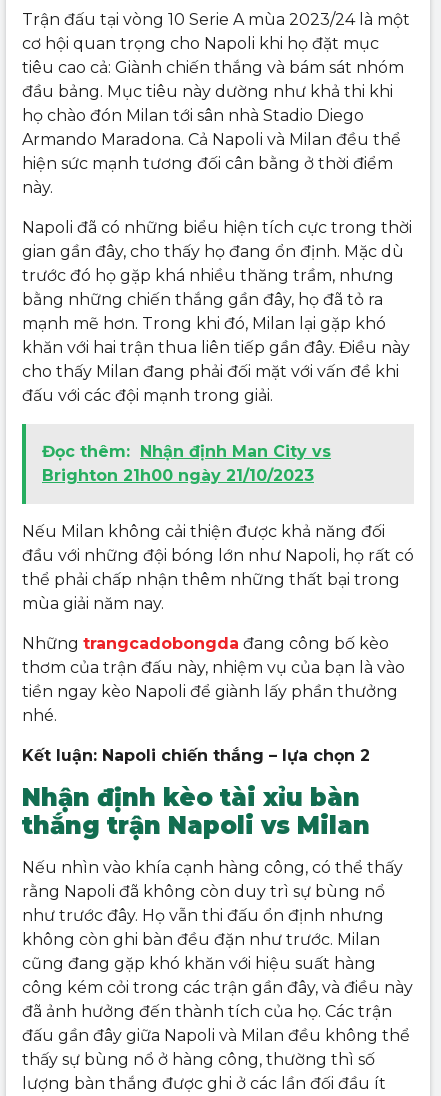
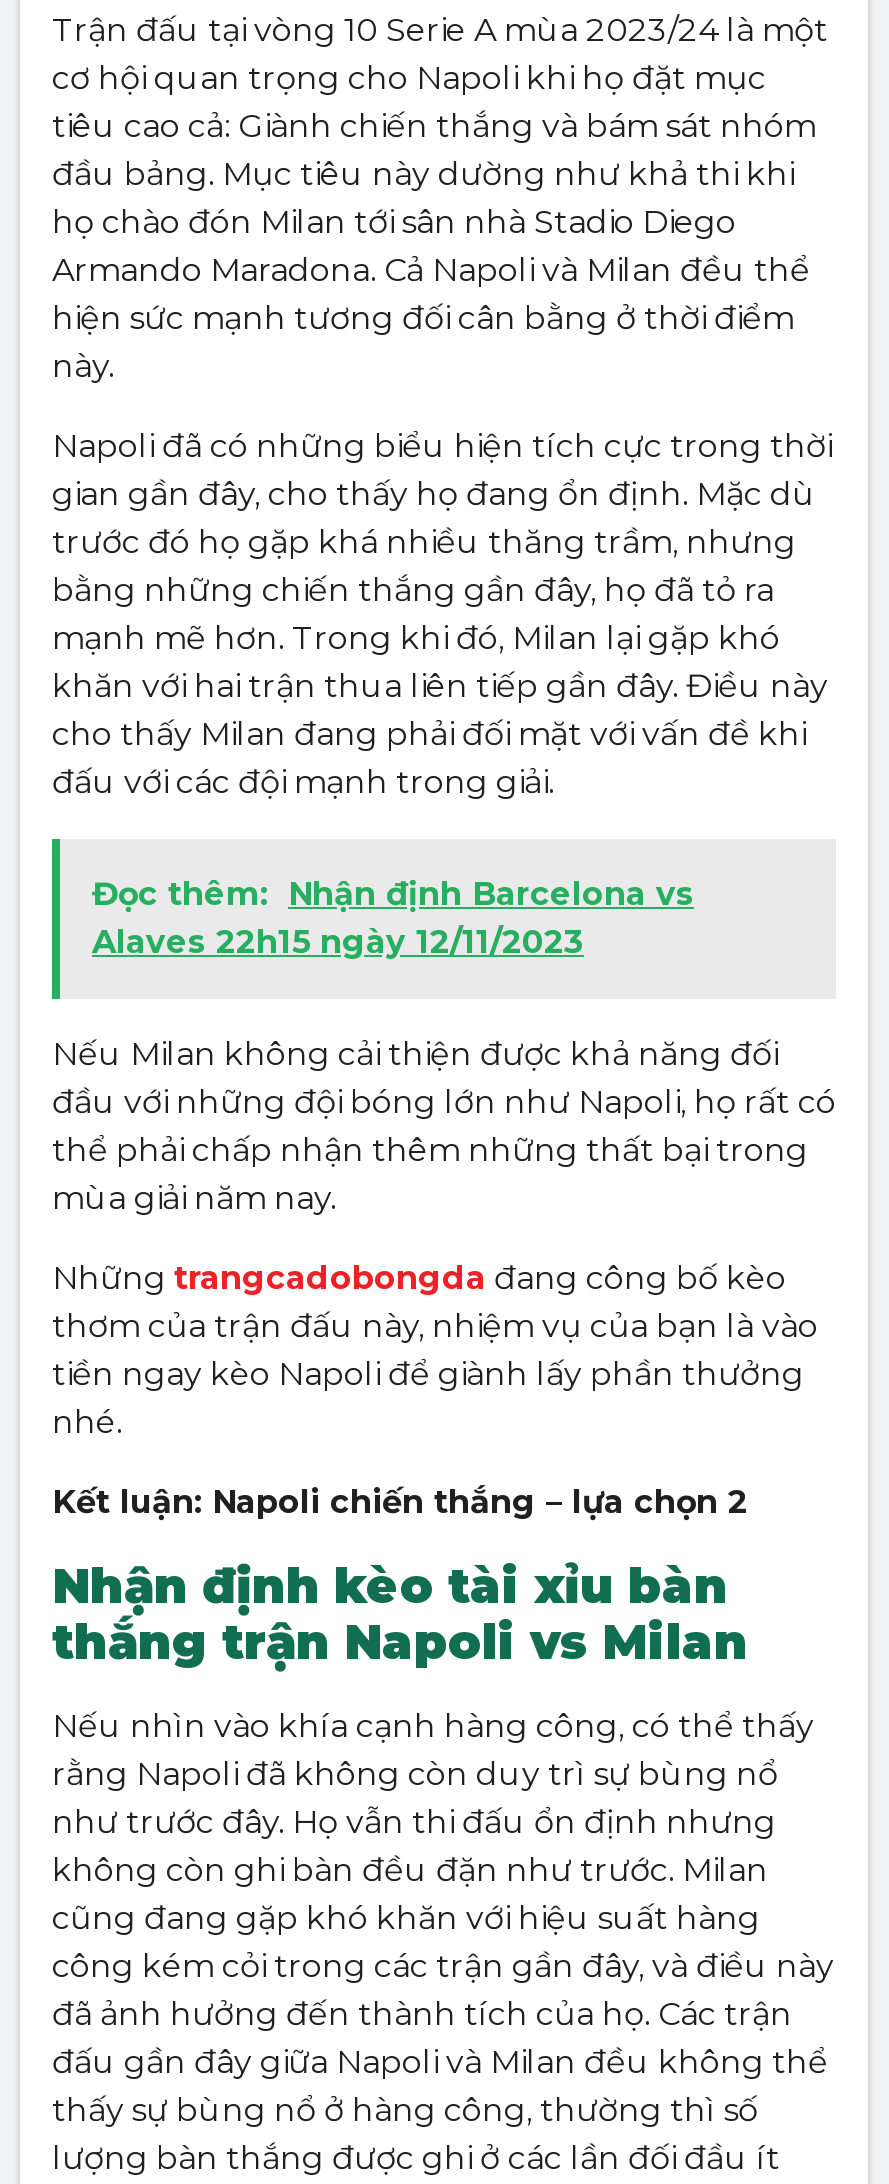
- Đọc thêm: Nhận định Man City vs
- Brighton 21h00 ngày 21/10/2023
+ Đọc thêm: Nhận định Barcelona vs
+ Alaves 22h15 ngày 12/11/2023
